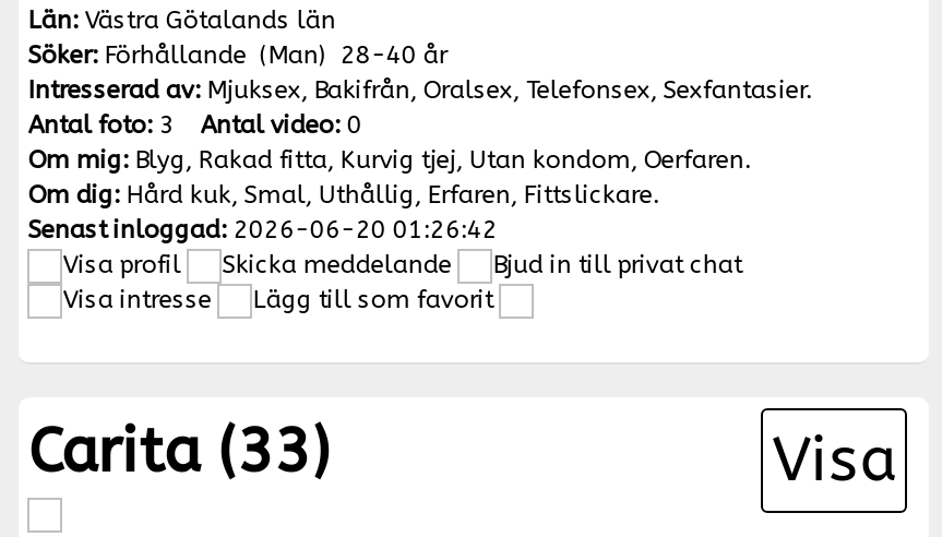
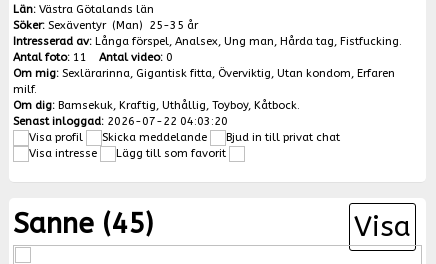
- Söker: Förhållande (Man) 28-40 år
- Intresserad av: Mjuksex, Bakifrån, Oralsex, Telefonsex, Sexfantasier.
- Antal foto: 3
+ Söker: Sexäventyr (Man) 25-35 år
+ Intresserad av: Långa förspel, Analsex, Ung man, Hårda tag, Fistfucking.
+ Antal foto: 11

- Om mig: Blyg, Rakad fitta, Kurvig tjej, Utan kondom, Oerfaren.
- Om dig: Hård kuk, Smal, Uthållig, Erfaren, Fittslickare.
- Senast inloggad: 2026-06-20 01:26:42
+ Om mig: Sexlärarinna, Gigantisk fitta, Överviktig, Utan kondom, Erfaren
+ milf.
+ Om dig: Bamsekuk, Kraftig, Uthållig, Toyboy, Kåtbock.
+ Senast inloggad: 2026-07-22 04:03:20

- Carita (33)
+ Sanne (45)
